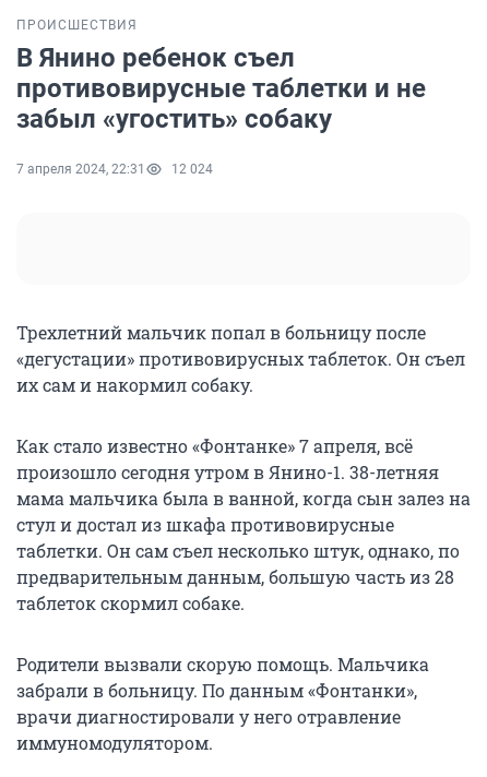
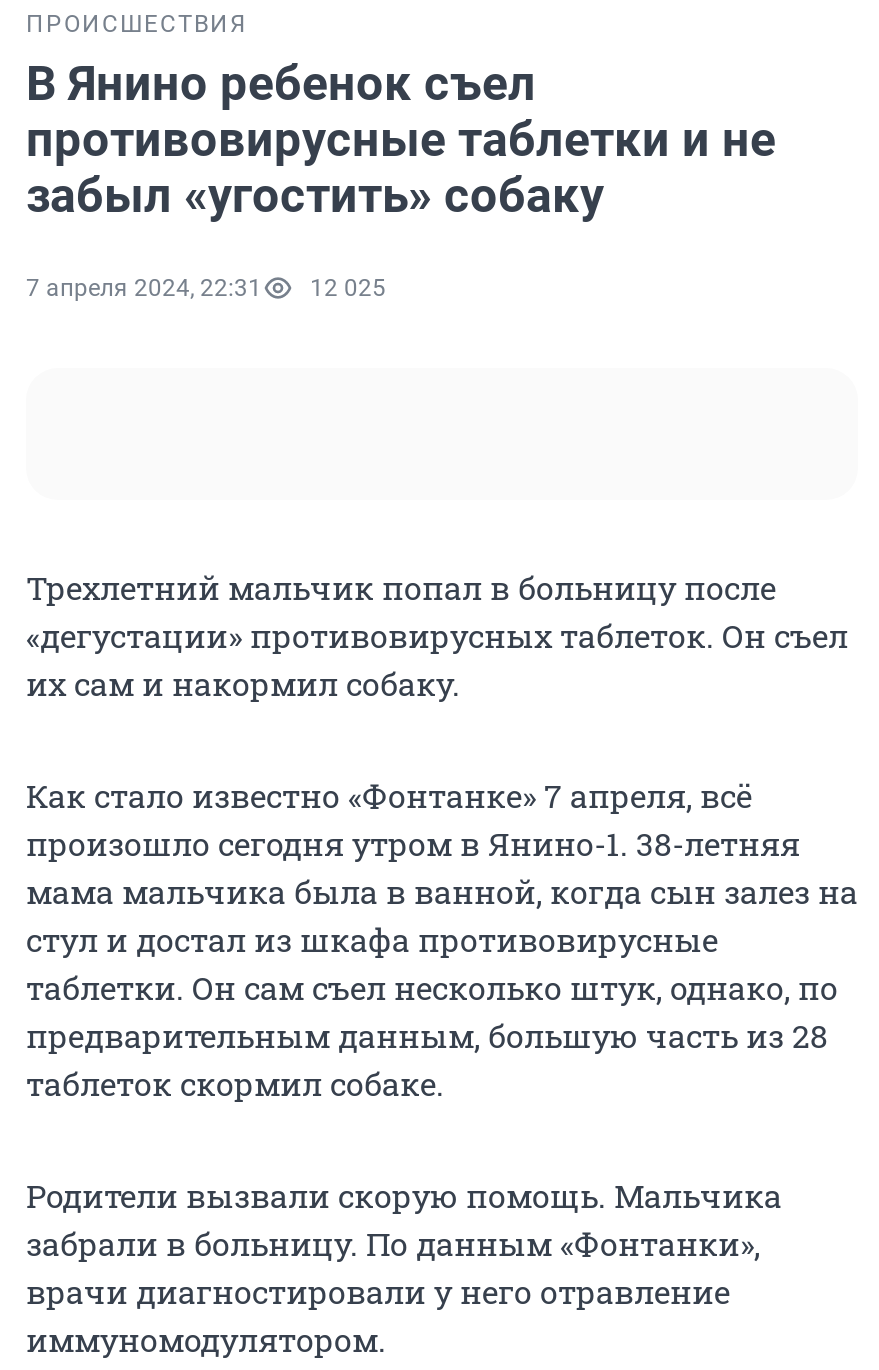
- 7 апреля 2024, 22:31 12 024
+ 7 апреля 2024, 22:31 12 025
